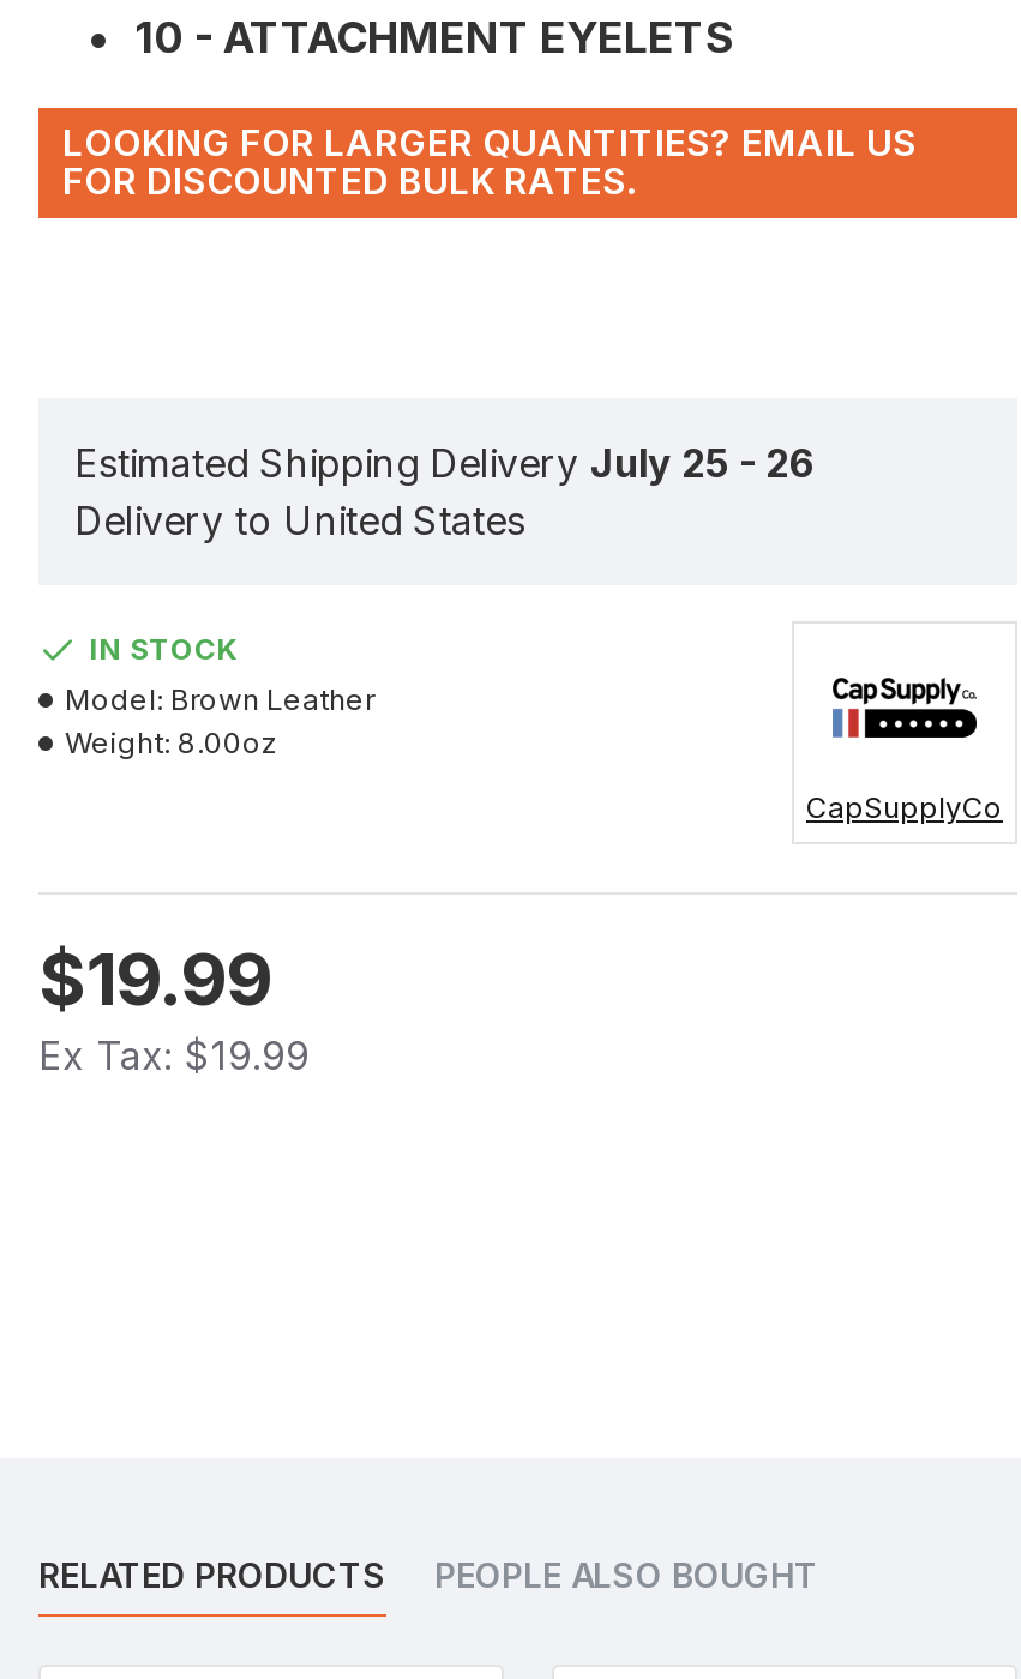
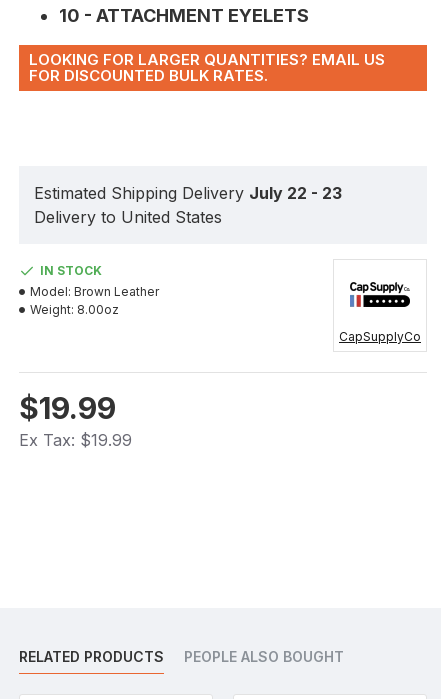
- Estimated Shipping Delivery July 25 - 26
+ Estimated Shipping Delivery July 22 - 23
